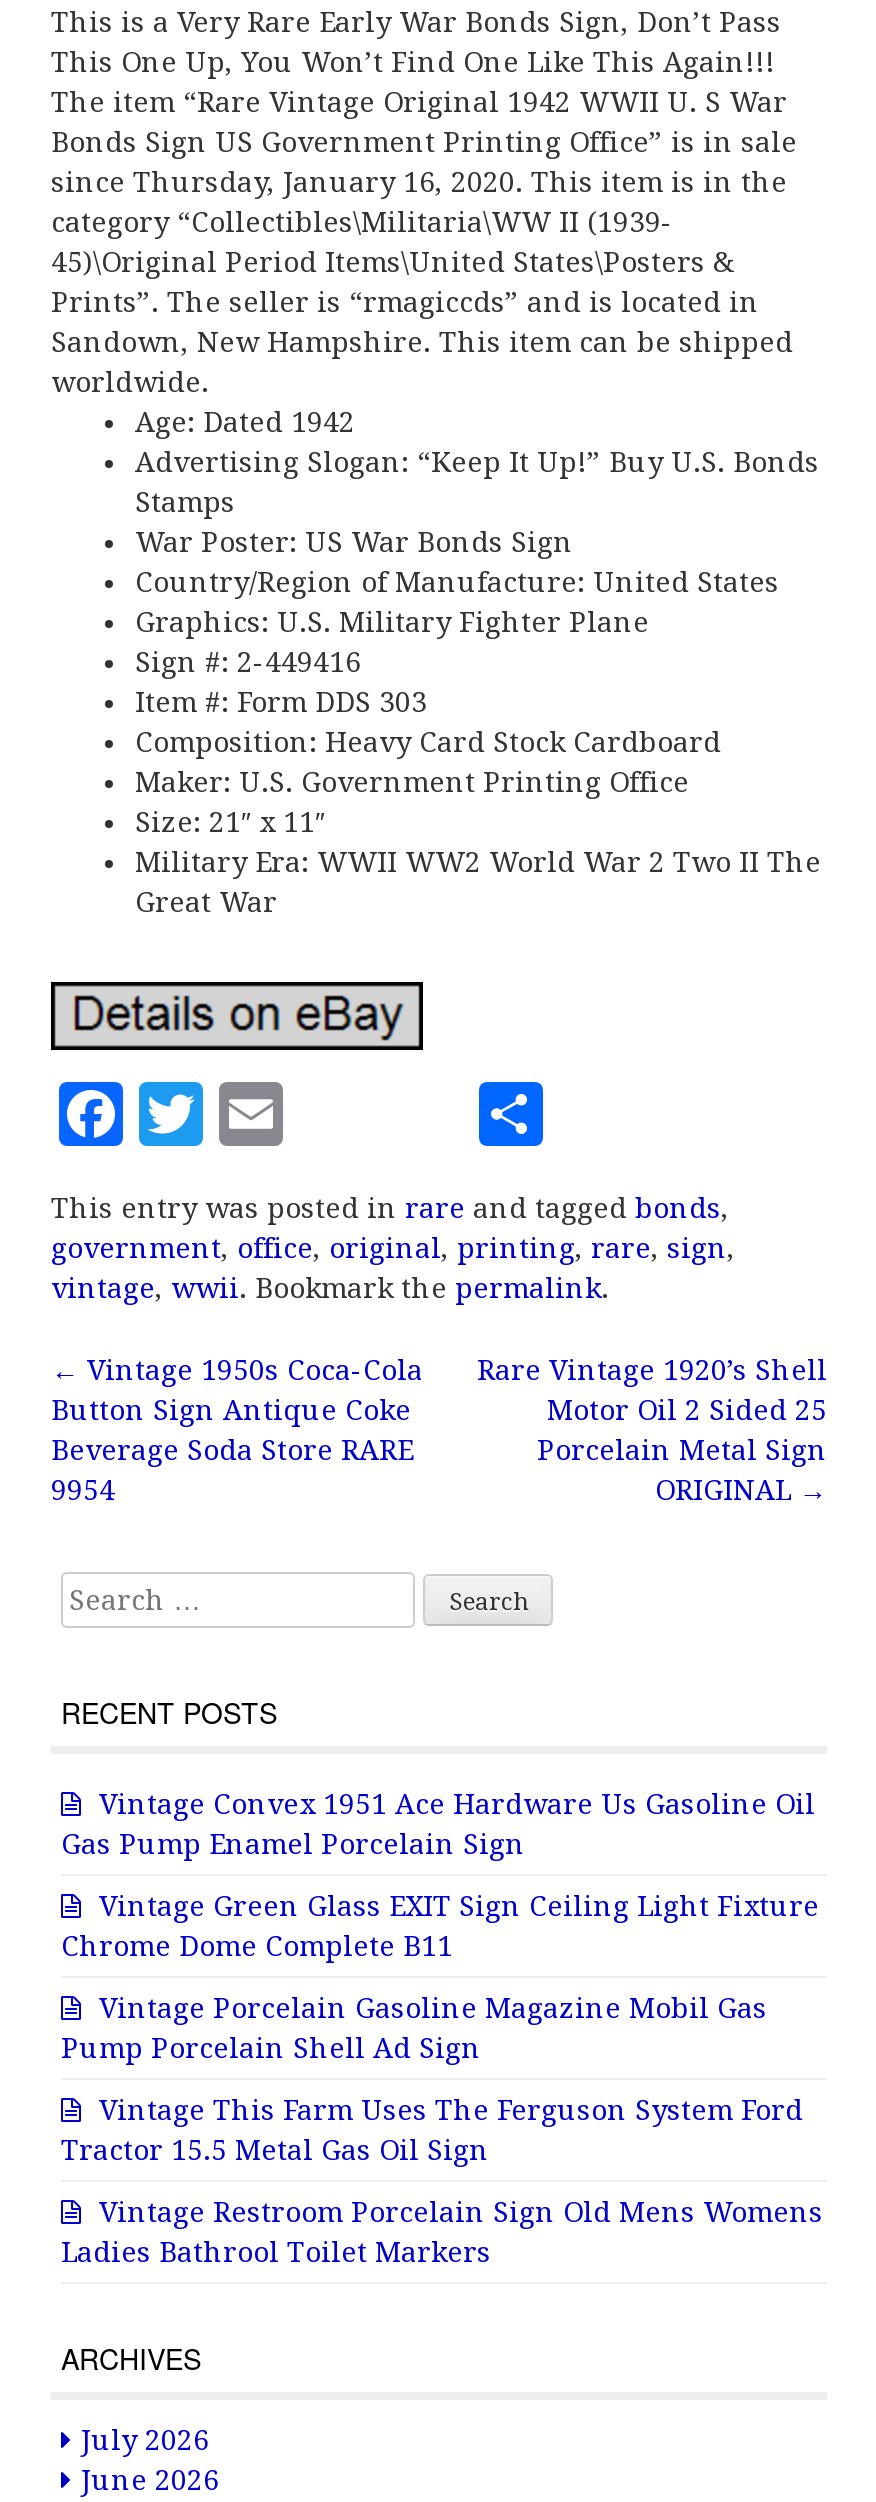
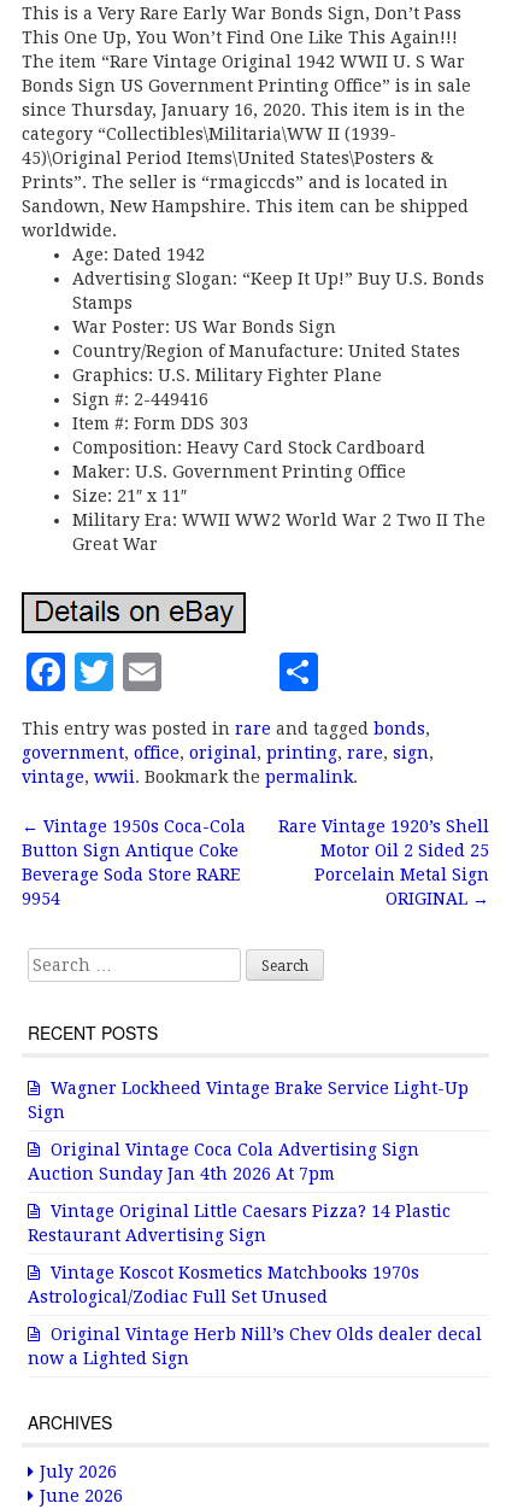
- Vintage Convex 1951 Ace Hardware Us Gasoline Oil
- Gas Pump Enamel Porcelain Sign
+ Wagner Lockheed Vintage Brake Service Light-Up
+ Sign

- Vintage Green Glass EXIT Sign Ceiling Light Fixture
- Chrome Dome Complete B11
+ Original Vintage Coca Cola Advertising Sign
+ Auction Sunday Jan 4th 2026 At 7pm

- Vintage Porcelain Gasoline Magazine Mobil Gas
- Pump Porcelain Shell Ad Sign
+ Vintage Original Little Caesars Pizza? 14 Plastic
+ Restaurant Advertising Sign

- Vintage This Farm Uses The Ferguson System Ford
- Tractor 15.5 Metal Gas Oil Sign
+ Vintage Koscot Kosmetics Matchbooks 1970s
+ Astrological/Zodiac Full Set Unused

- Vintage Restroom Porcelain Sign Old Mens Womens
- Ladies Bathrool Toilet Markers
+ Original Vintage Herb Nill’s Chev Olds dealer decal
+ now a Lighted Sign
